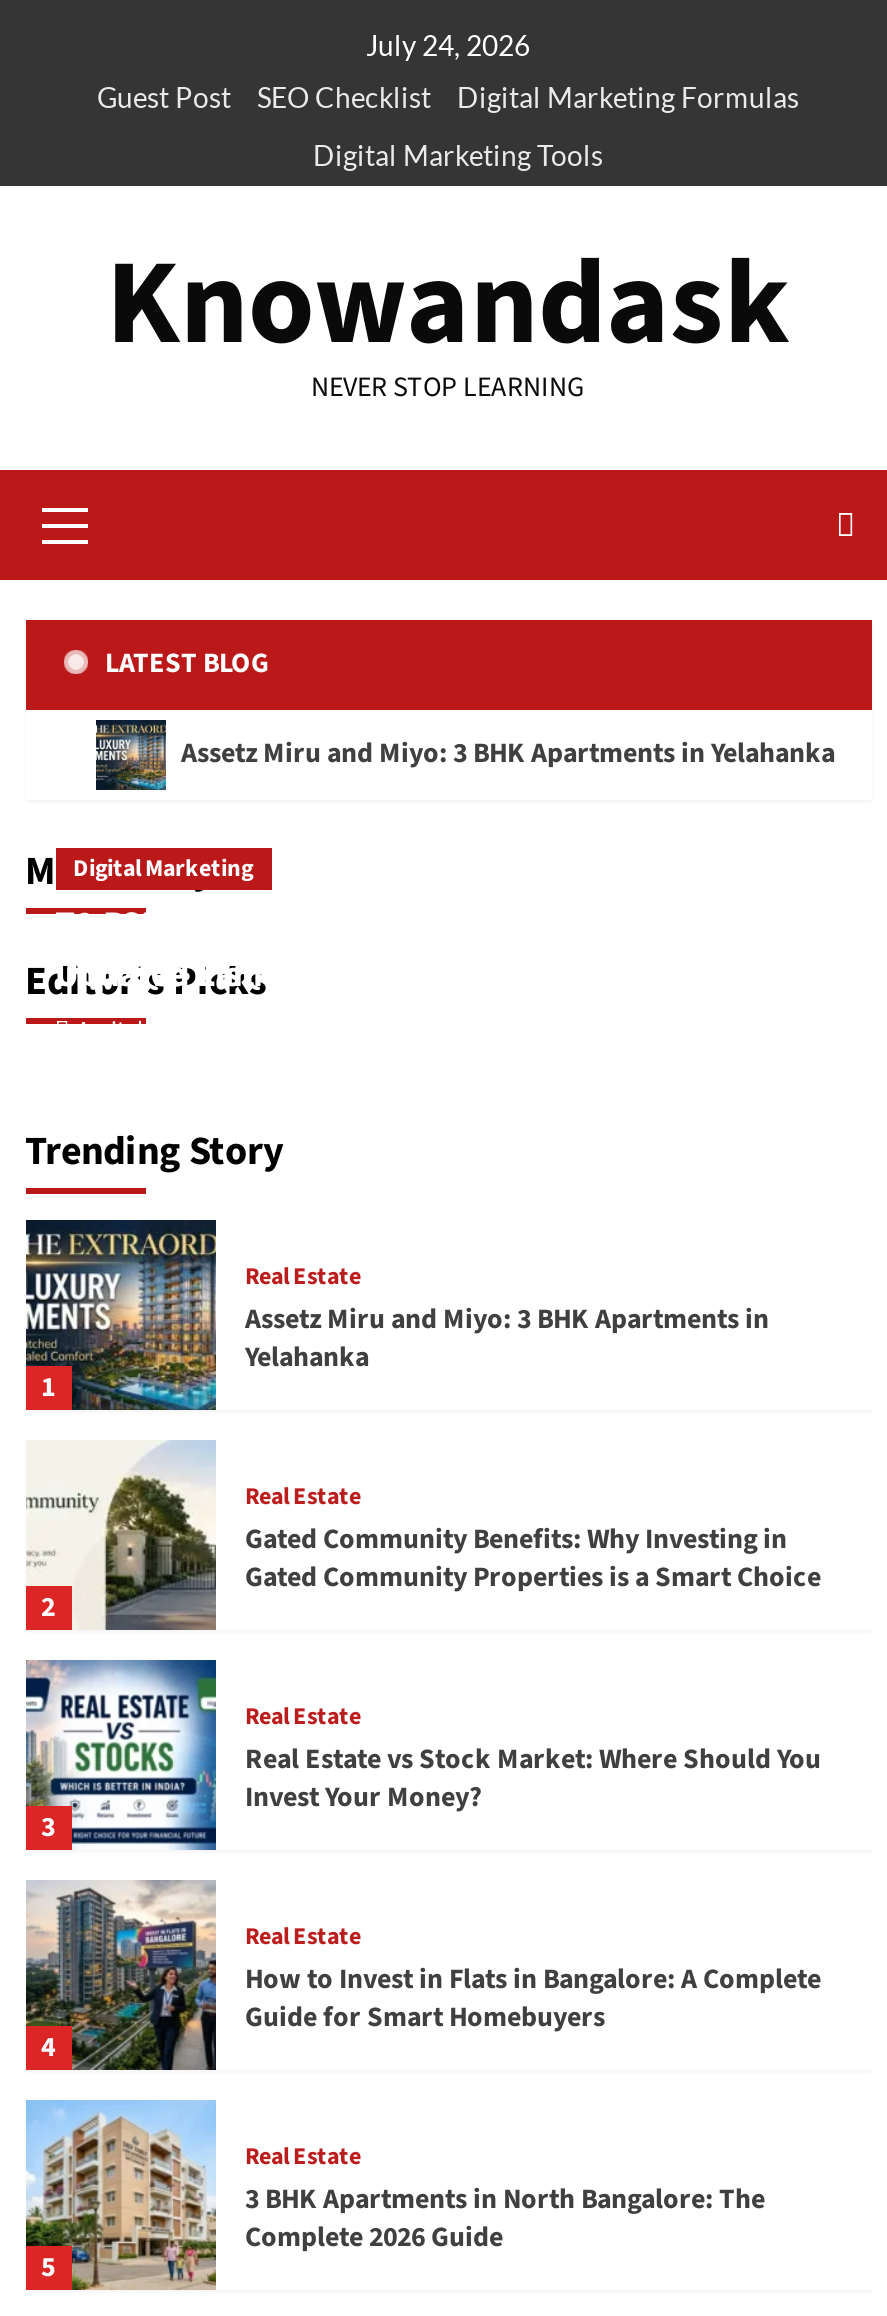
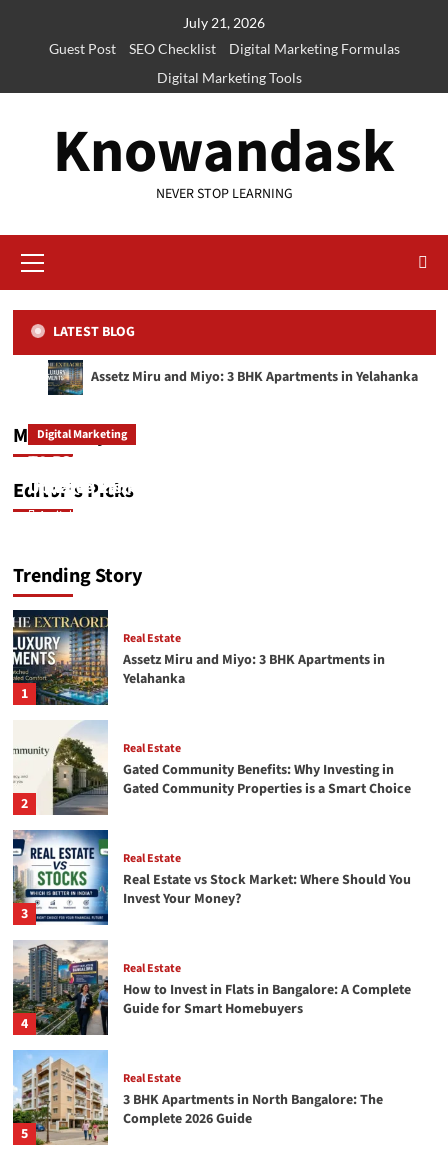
- July 24, 2026
+ July 21, 2026
